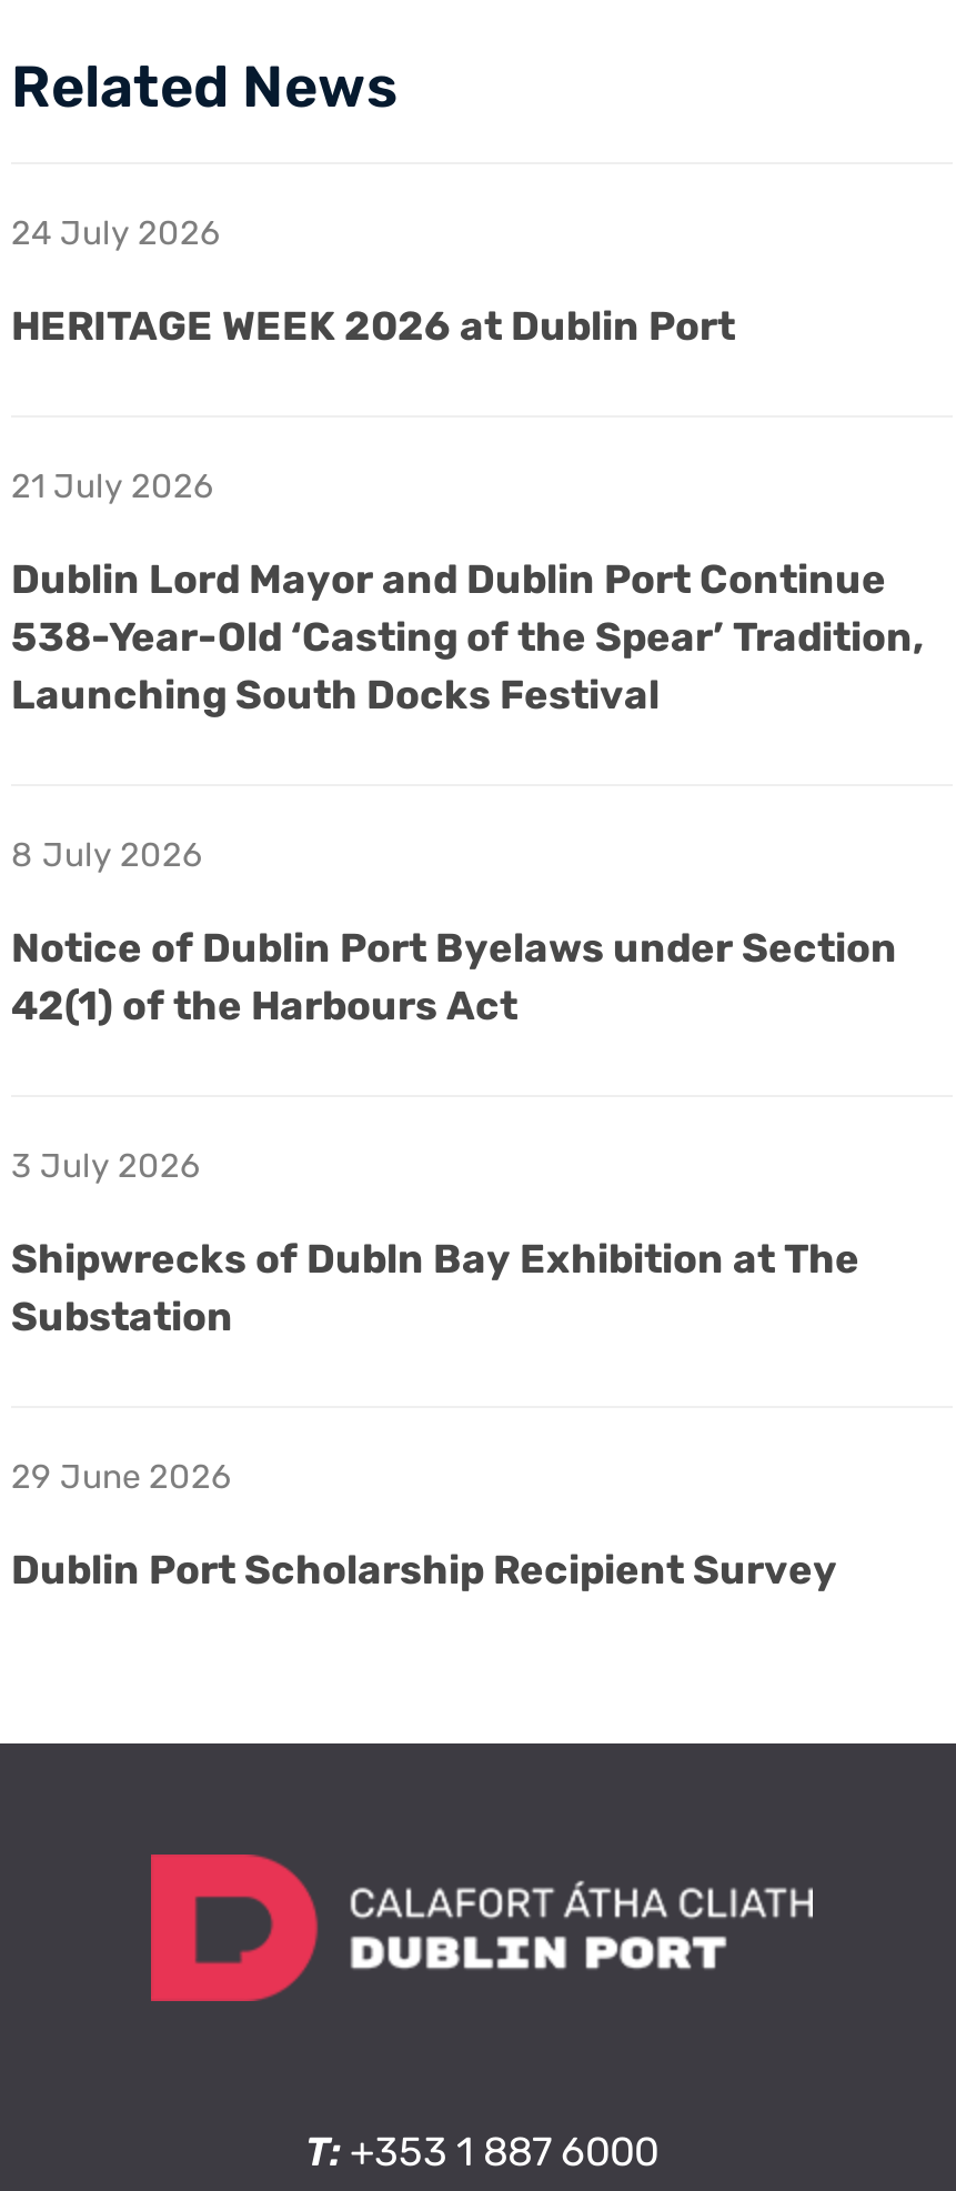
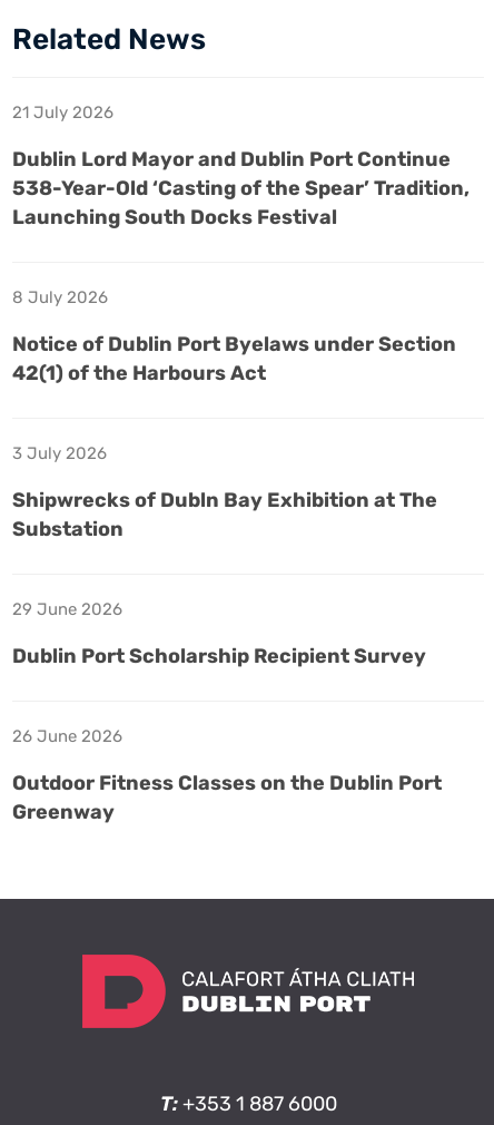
- 24 July 2026
- HERITAGE WEEK 2026 at Dublin Port

moved up: 21 July 2026 | Dublin Lord Mayor and Dublin Port Continue | 538-Year-Old ‘Casting of the Spear’ Tradition, | ... | 29 June 2026 | Dublin Port Scholarship Recipient Survey

+ 26 June 2026
+ Outdoor Fitness Classes on the Dublin Port
+ Greenway
